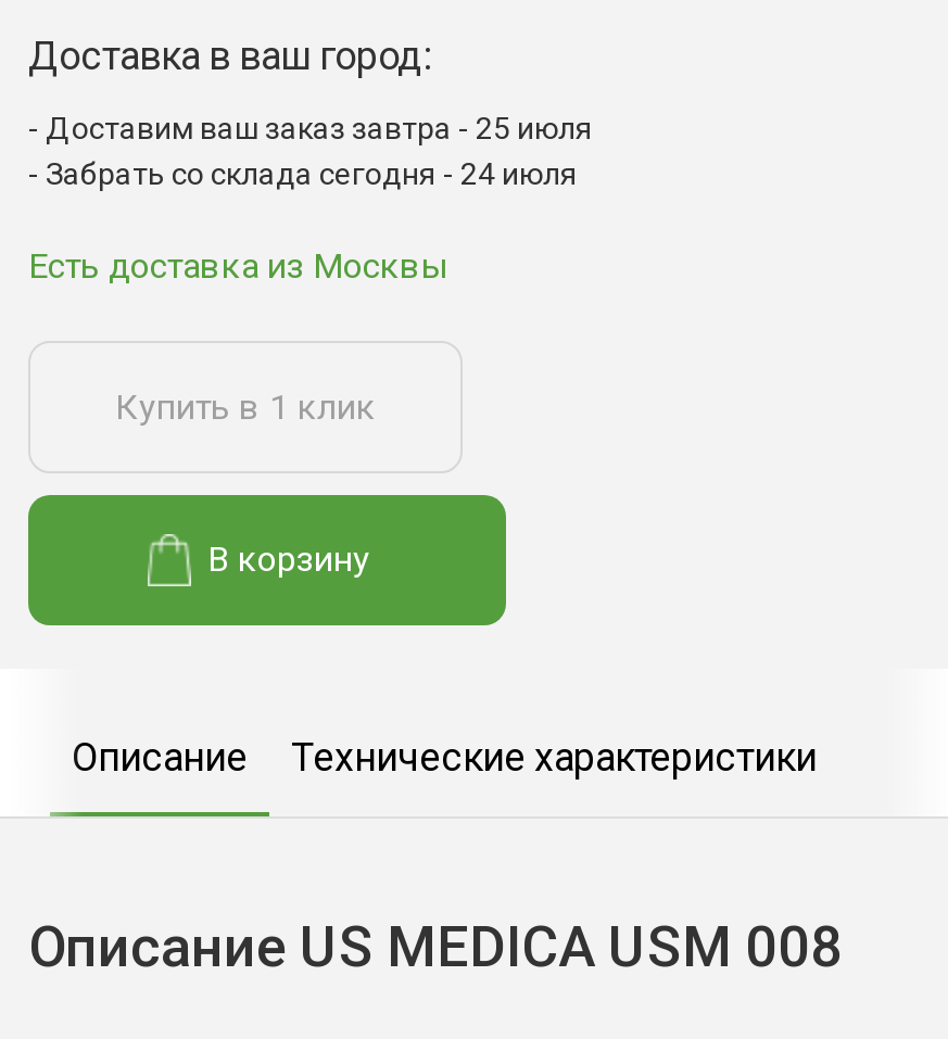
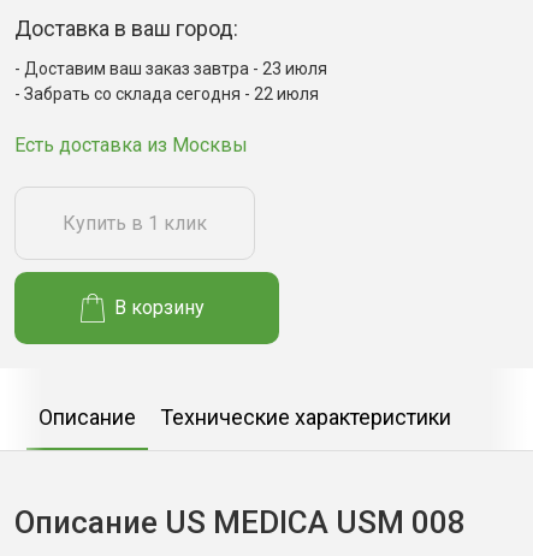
- Доставим ваш заказ завтра - 25 июля
+ Доставим ваш заказ завтра - 23 июля

- Забрать со склада сегодня - 24 июля
+ Забрать со склада сегодня - 22 июля
